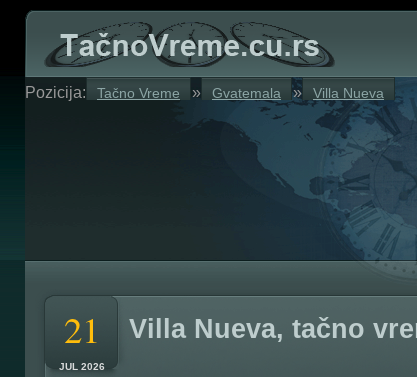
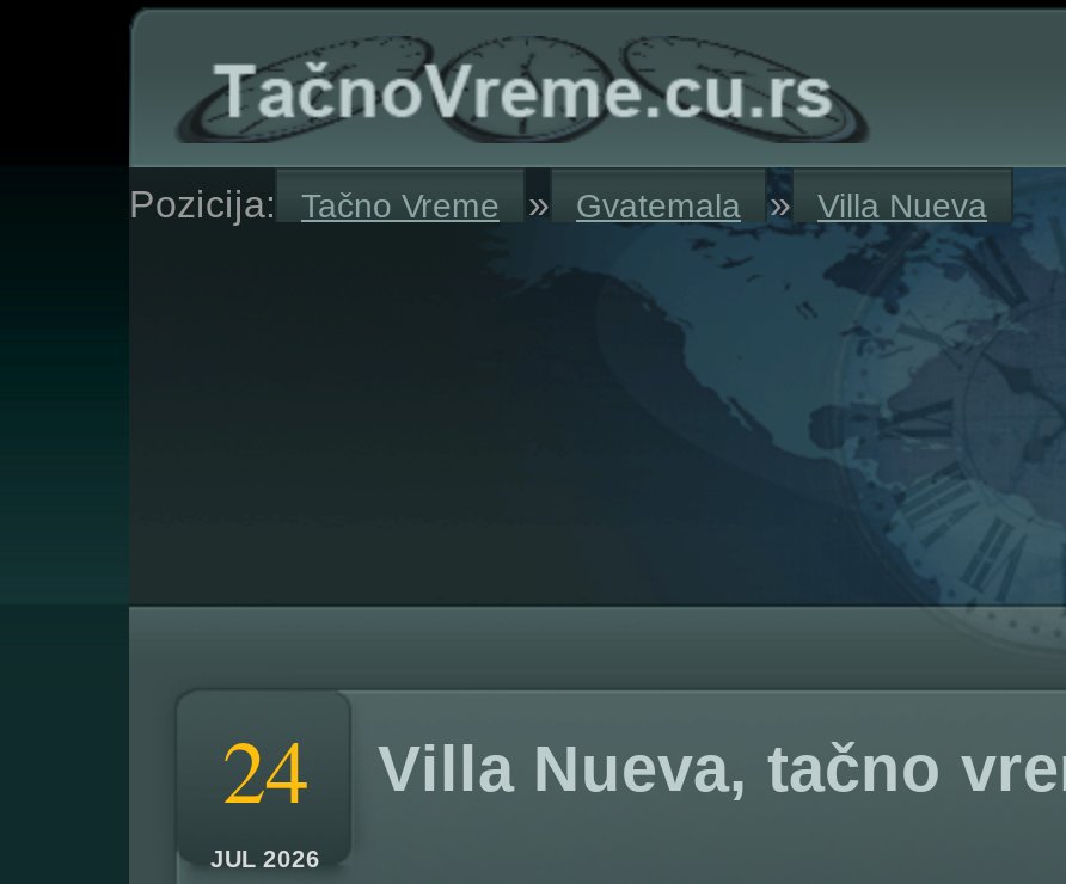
- 21
+ 24
